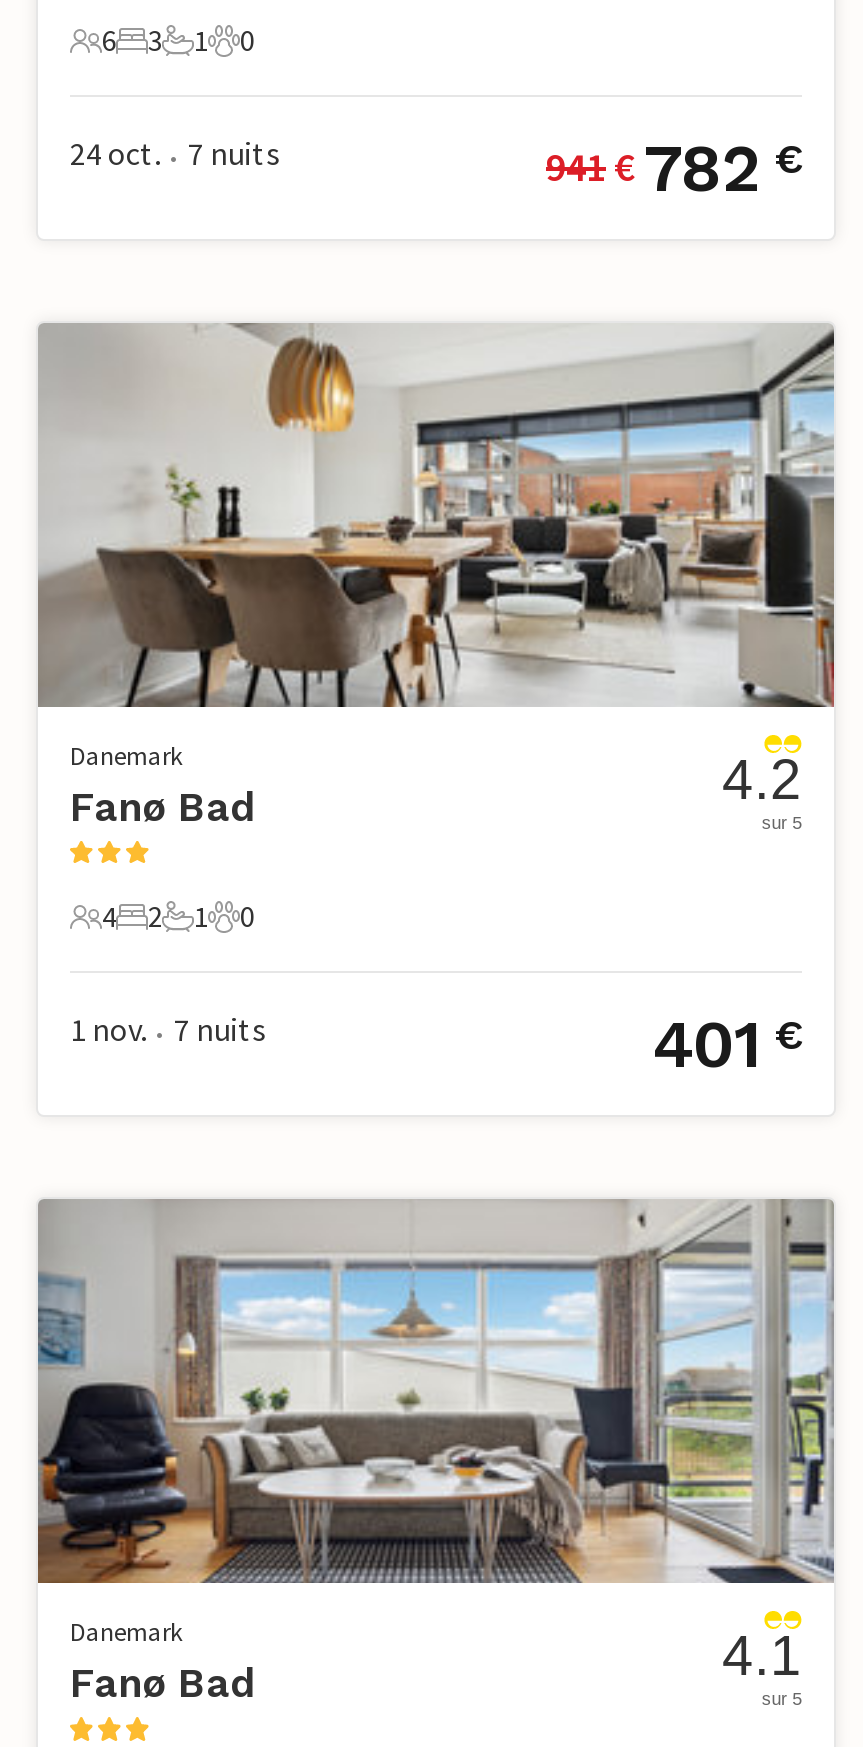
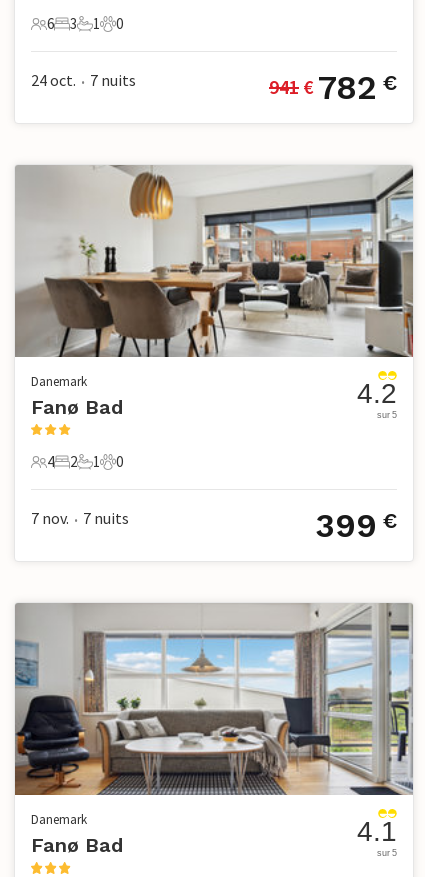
- 1 nov. • 7 nuits
+ 7 nov. • 7 nuits

- 401 €
+ 399 €
